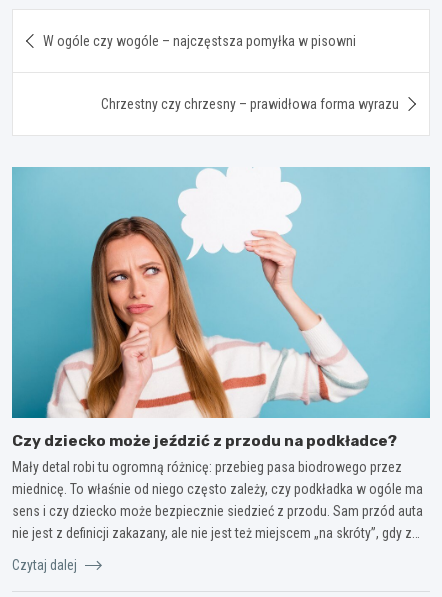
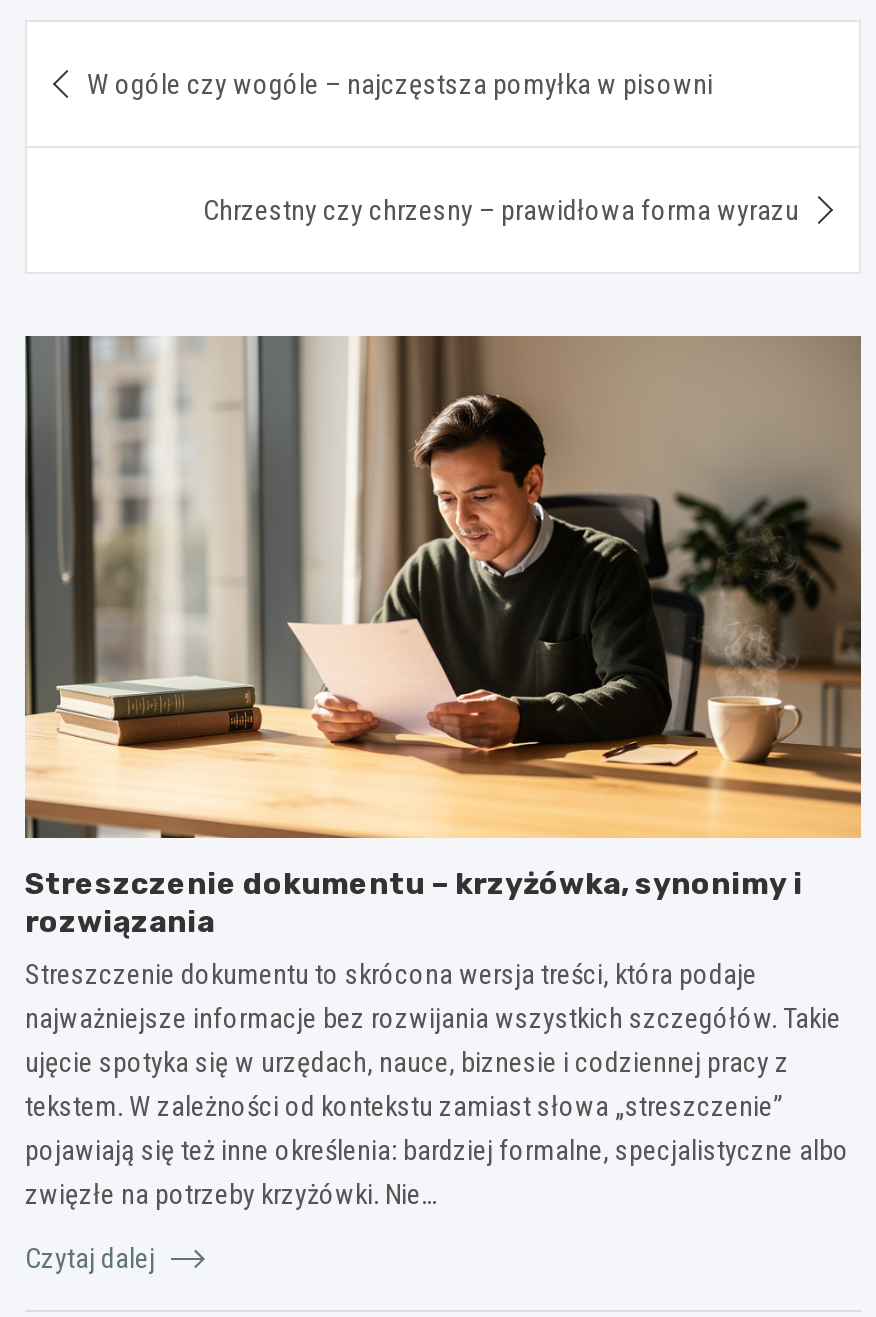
- [image]
- Czy dziecko może jeździć z przodu na podkładce?
+ [image]
+ Streszczenie dokumentu – krzyżówka, synonimy i
+ rozwiązania

- Mały detal robi tu ogromną różnicę: przebieg pasa biodrowego przez
- miednicę. To właśnie od niego często zależy, czy podkładka w ogóle ma
- sens i czy dziecko może bezpiecznie siedzieć z przodu. Sam przód auta
- nie jest z definicji zakazany, ale nie jest też miejscem „na skróty”, gdy z…
+ Streszczenie dokumentu to skrócona wersja treści, która podaje
+ najważniejsze informacje bez rozwijania wszystkich szczegółów. Takie
+ ujęcie spotyka się w urzędach, nauce, biznesie i codziennej pracy z
+ tekstem. W zależności od kontekstu zamiast słowa „streszczenie”
+ pojawiają się też inne określenia: bardziej formalne, specjalistyczne albo
+ zwięzłe na potrzeby krzyżówki. Nie…
